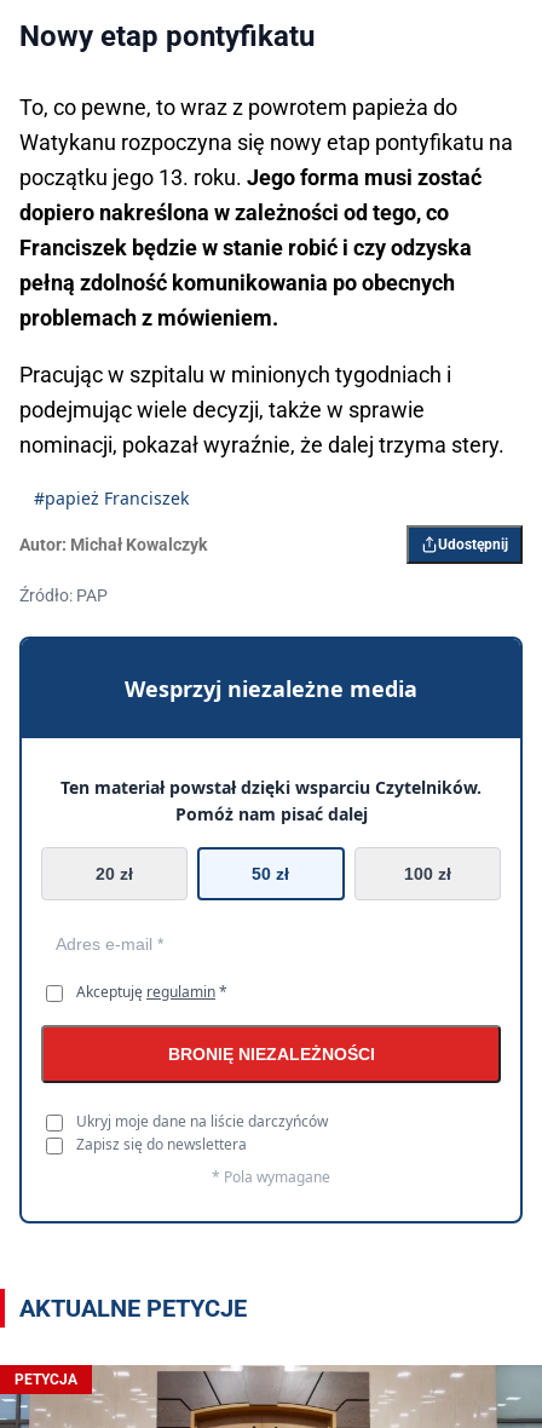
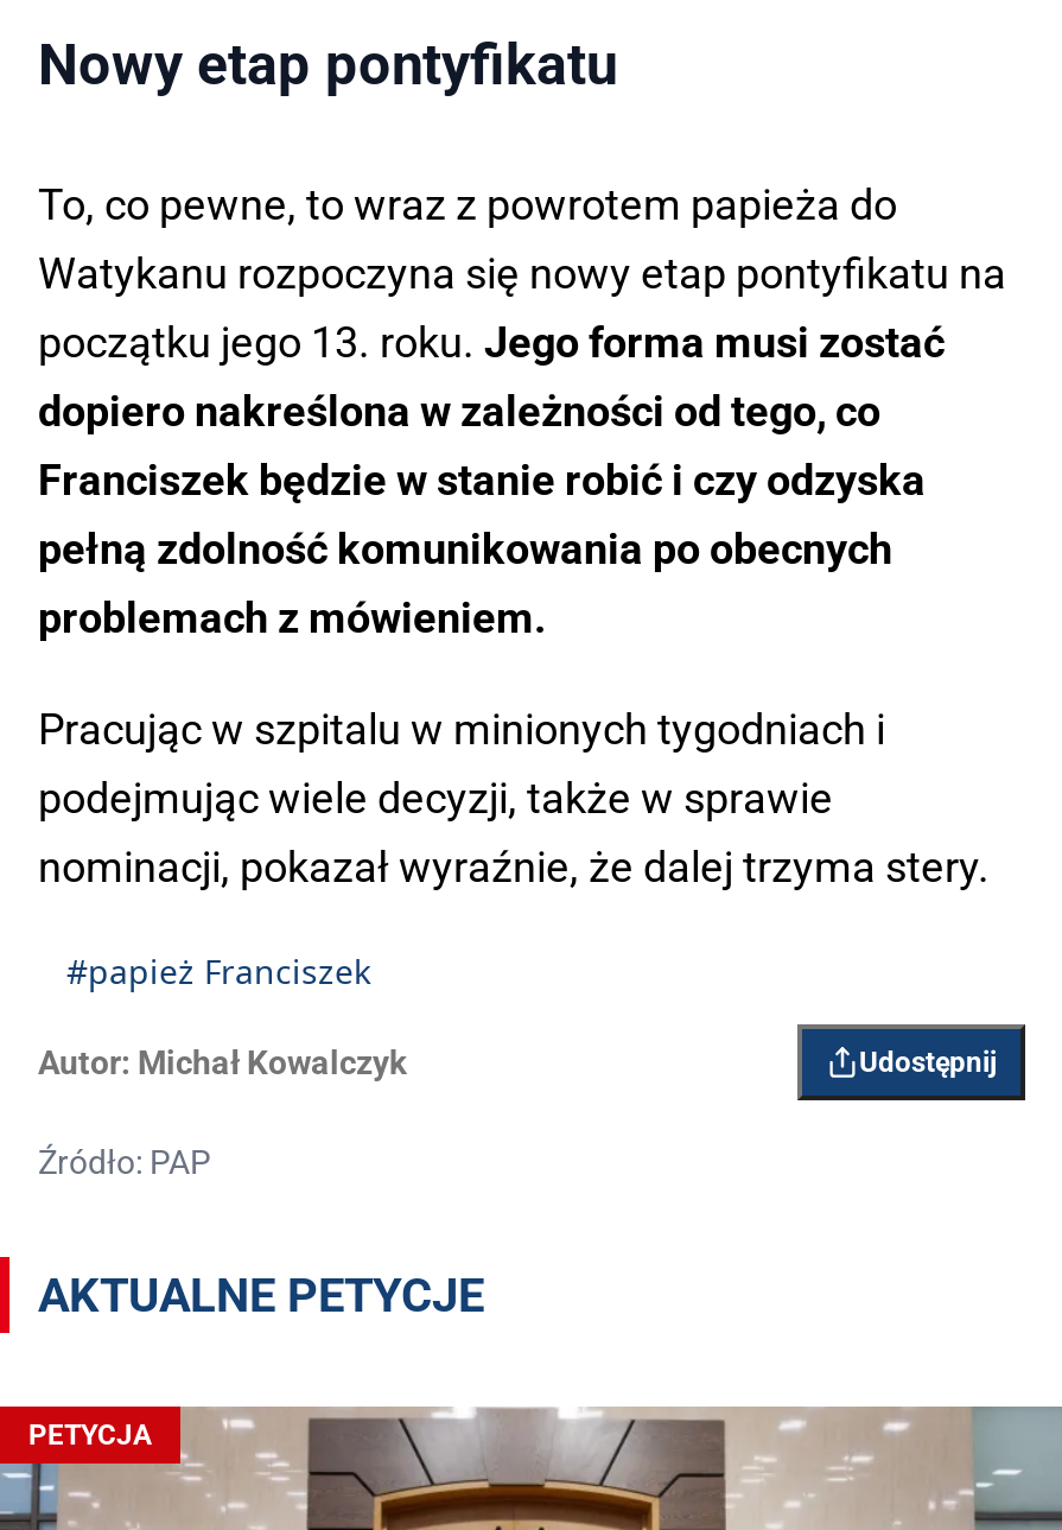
- [image]
- Wesprzyj niezależne media
- Ten materiał powstał dzięki wsparciu Czytelników.
- Pomóż nam pisać dalej
- 20 zł
- 50 zł
- 100 zł

- Akceptuję regulamin *
- BRONIĘ NIEZALEŻNOŚCI
- Ukryj moje dane na liście darczyńców
- Zapisz się do newslettera
- * Pola wymagane
